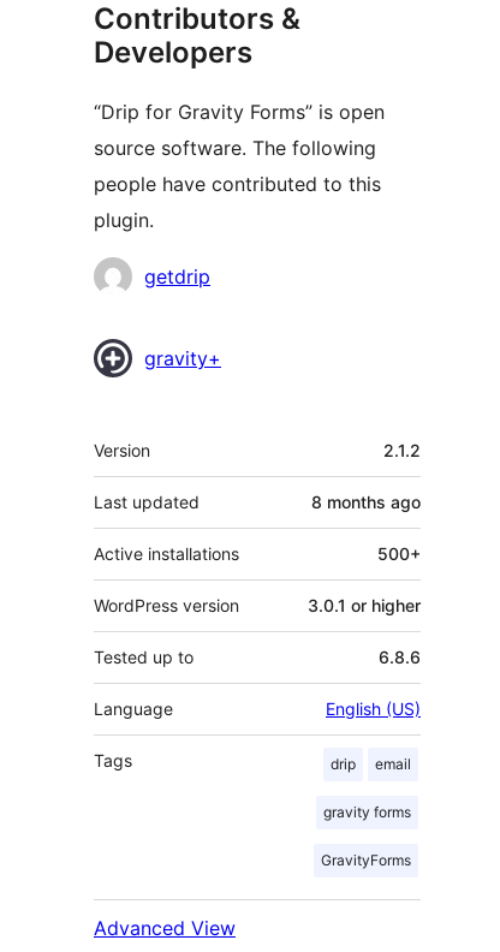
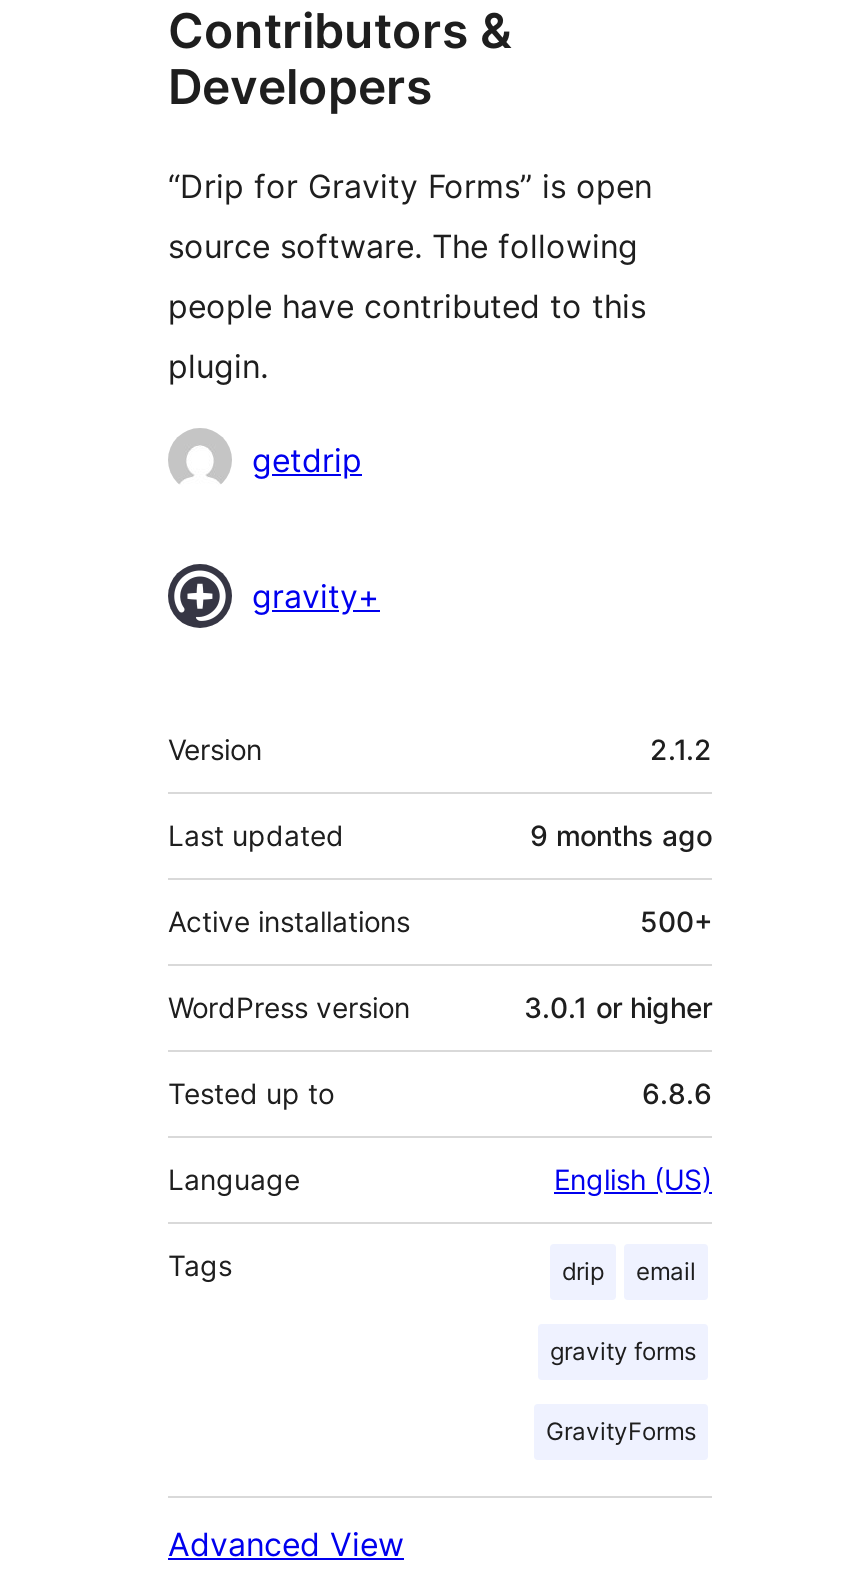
- 8 months ago
+ 9 months ago
